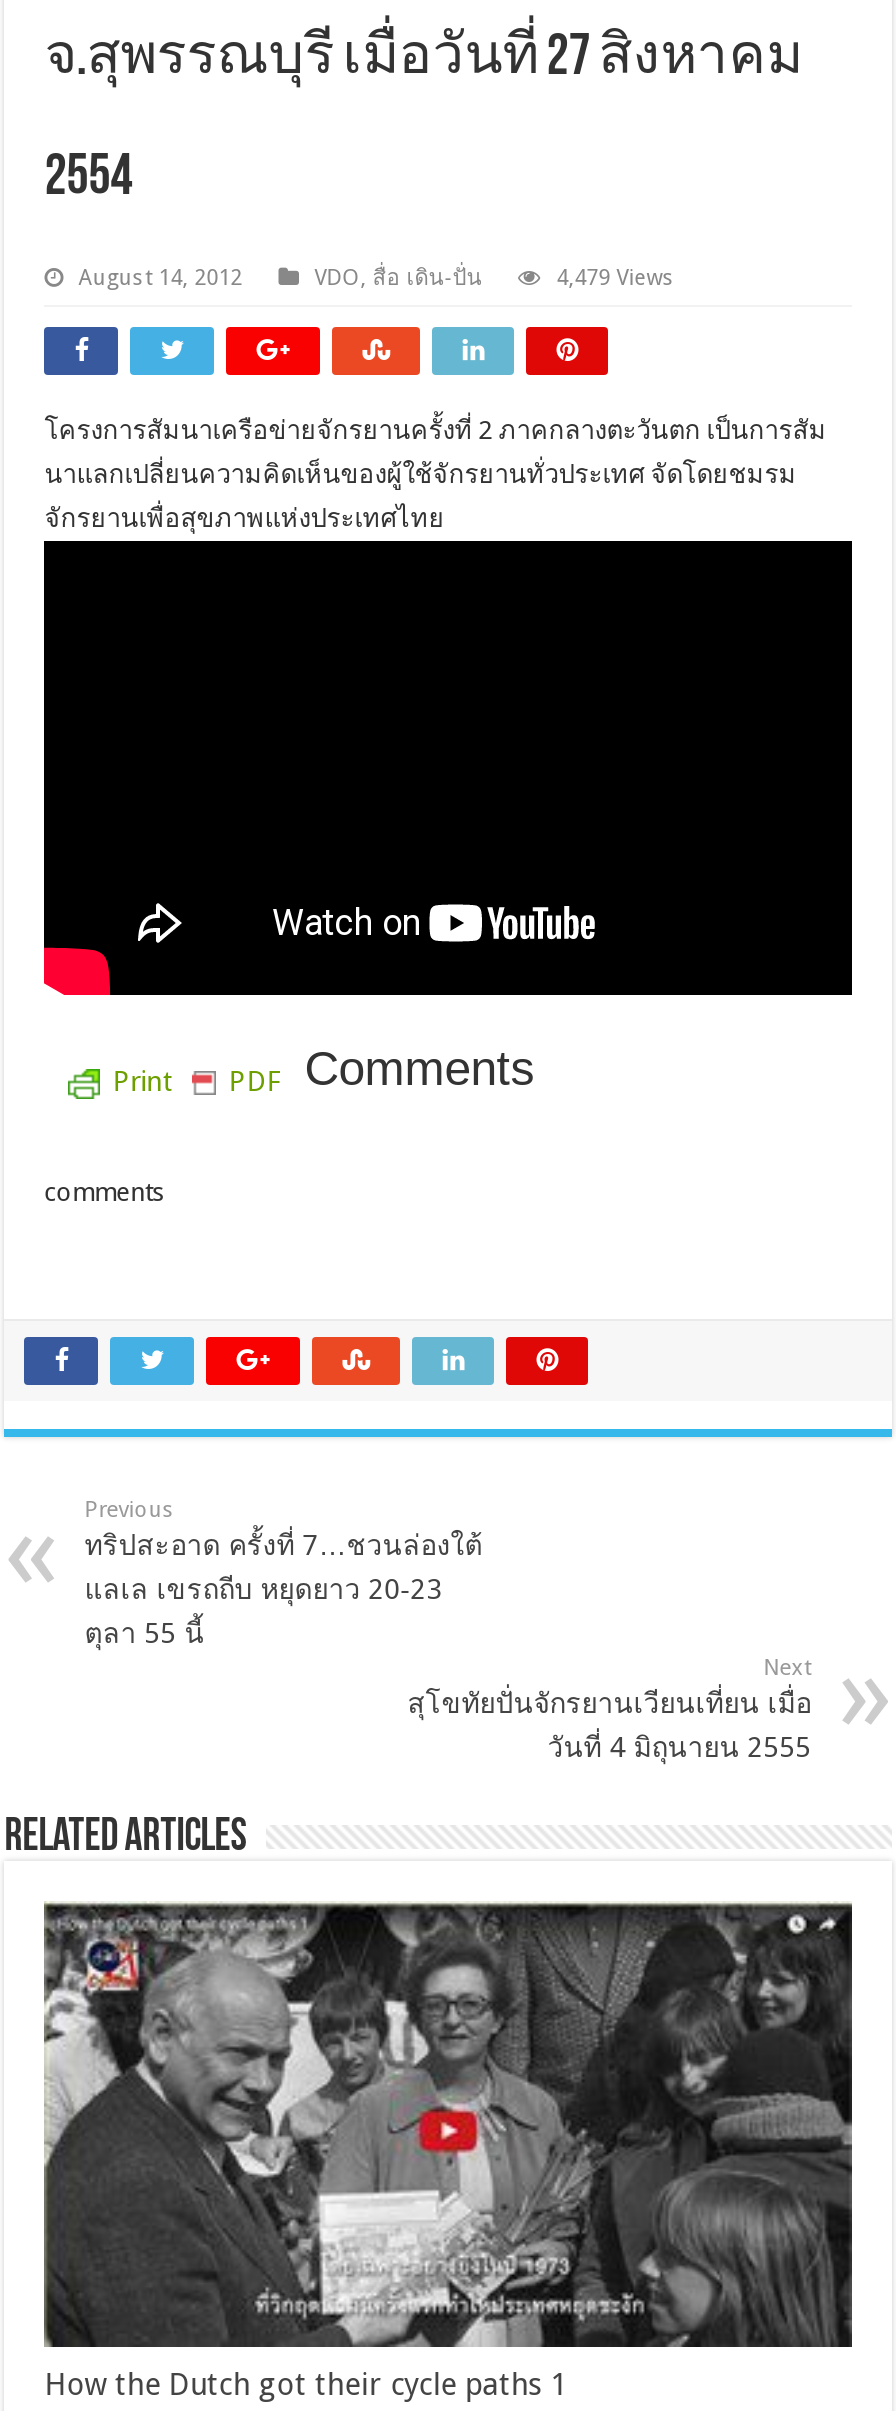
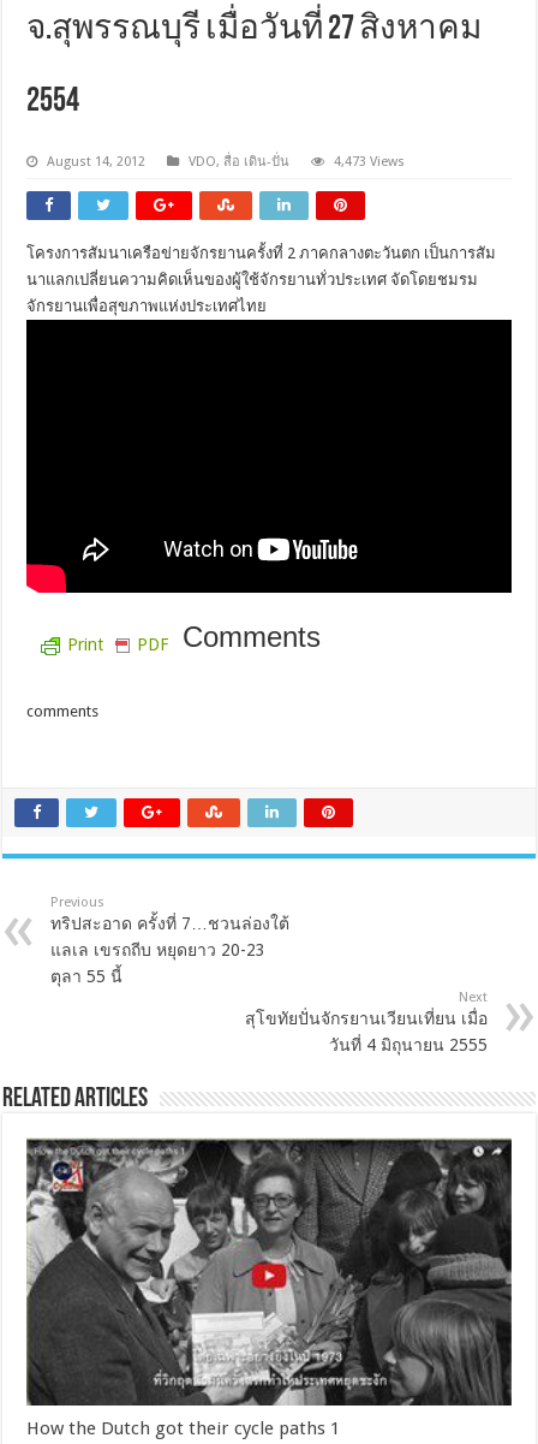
- 4,479 Views
+ 4,473 Views
